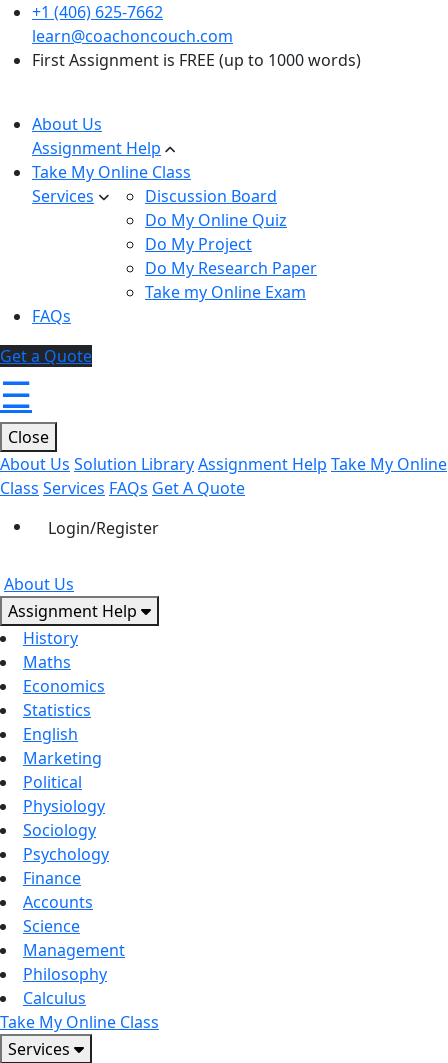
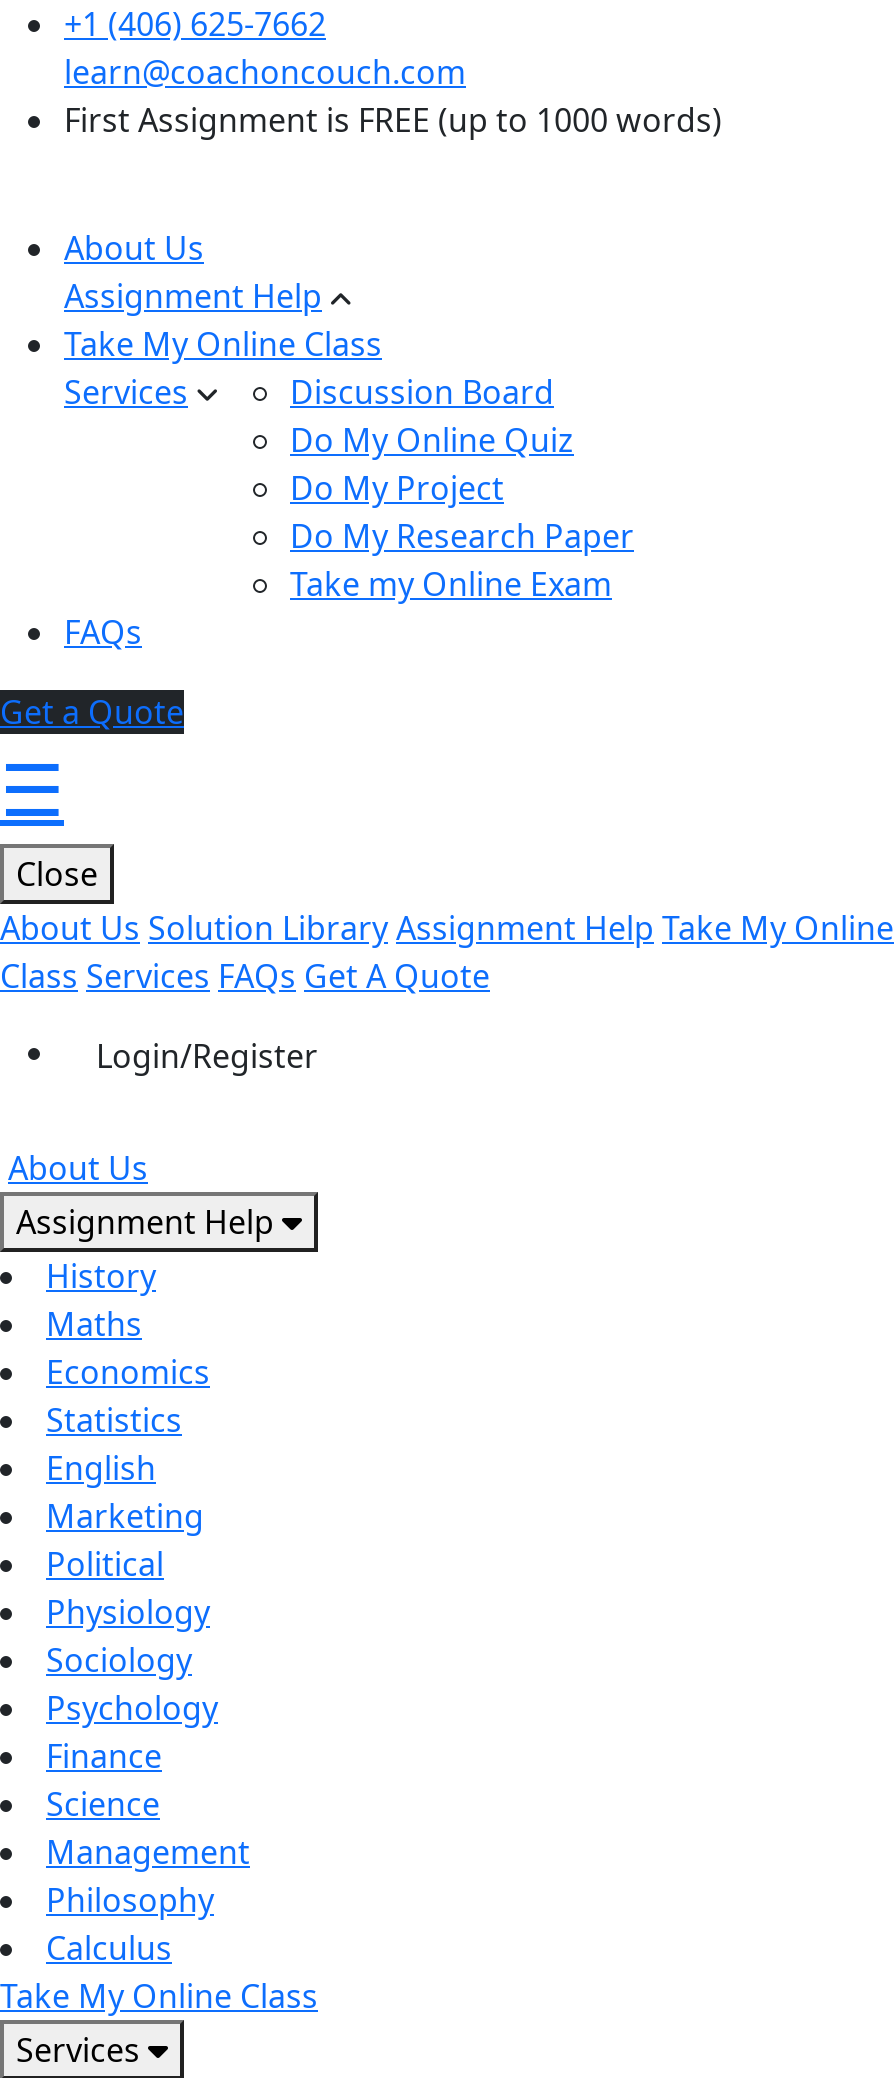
- Accounts
